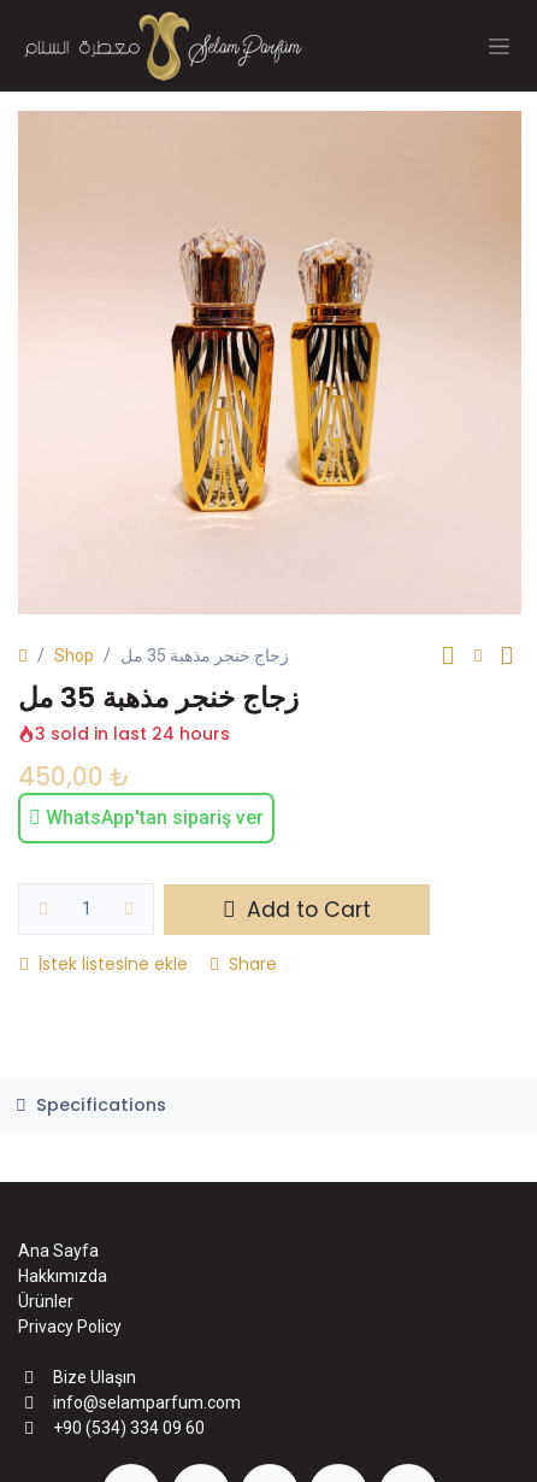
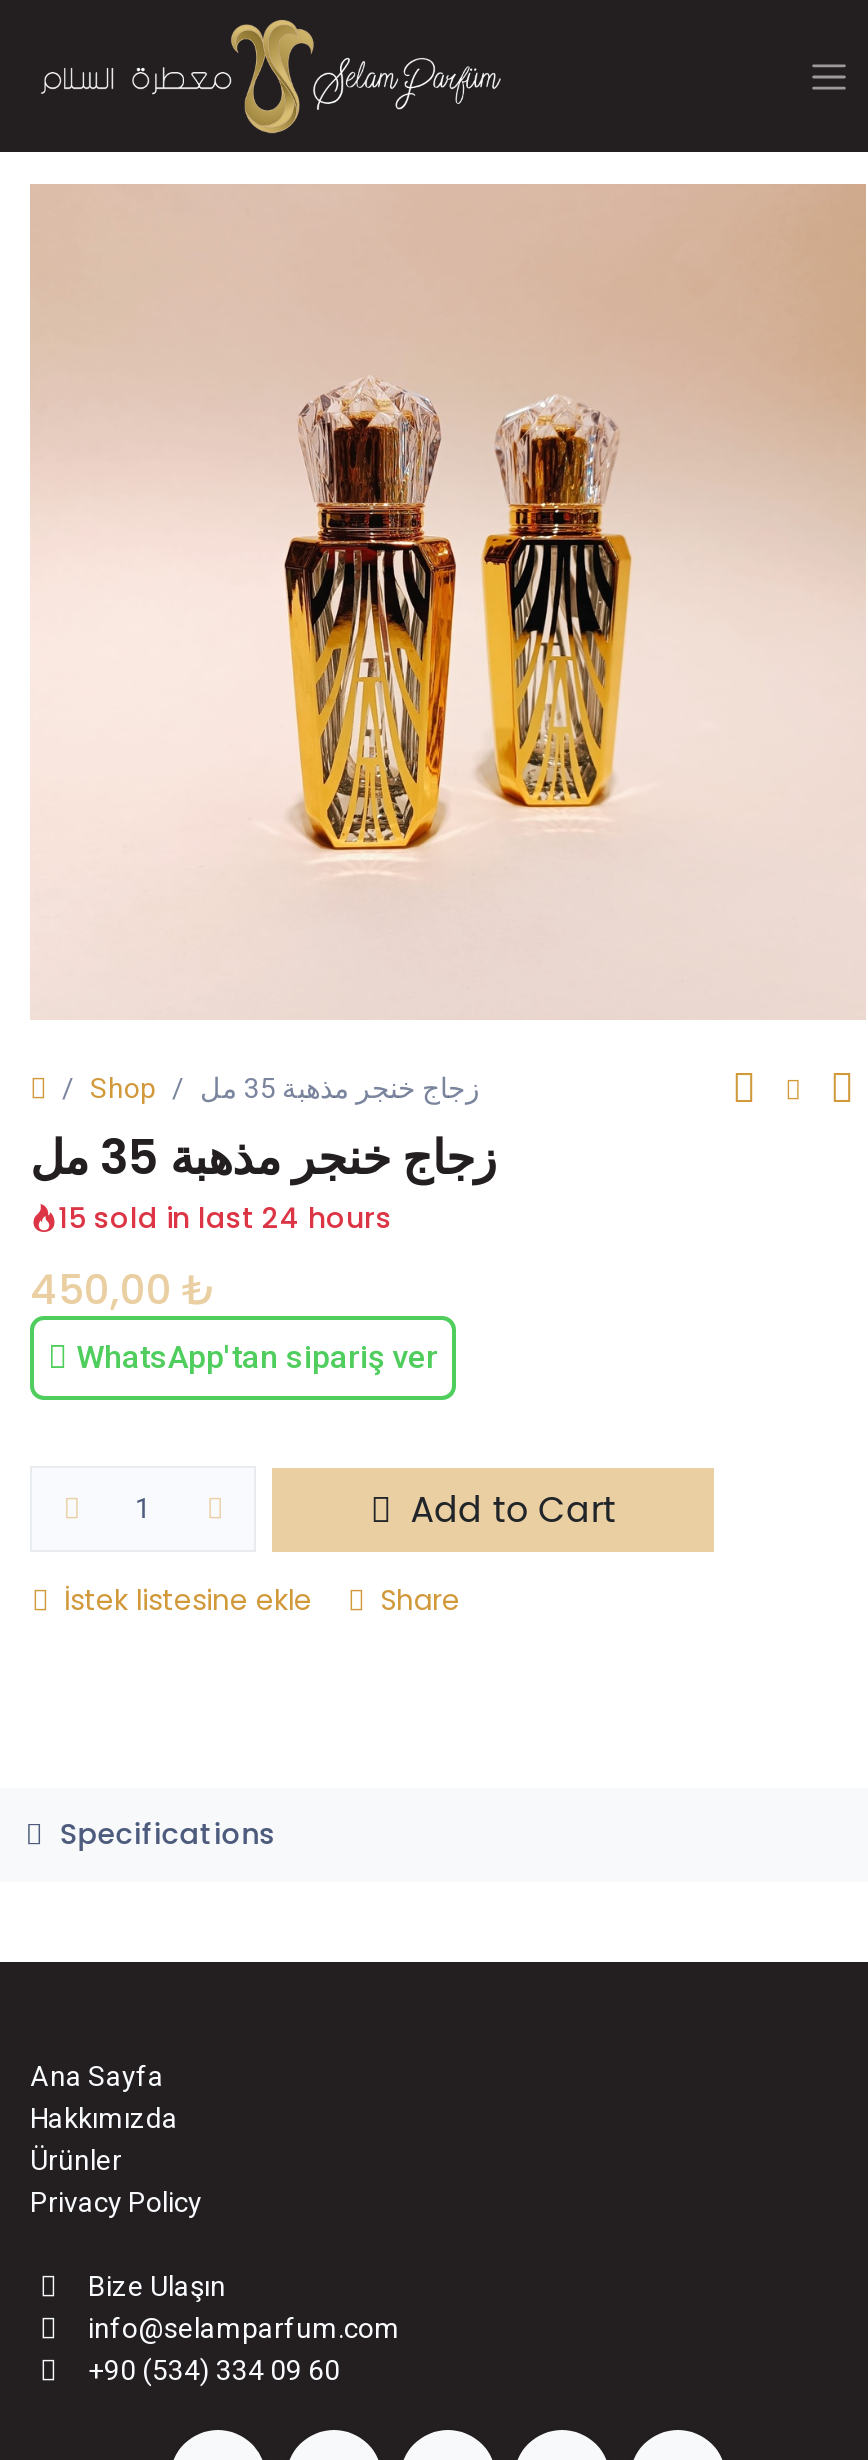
- 3 sold in last 24 hours
+ 15 sold in last 24 hours
